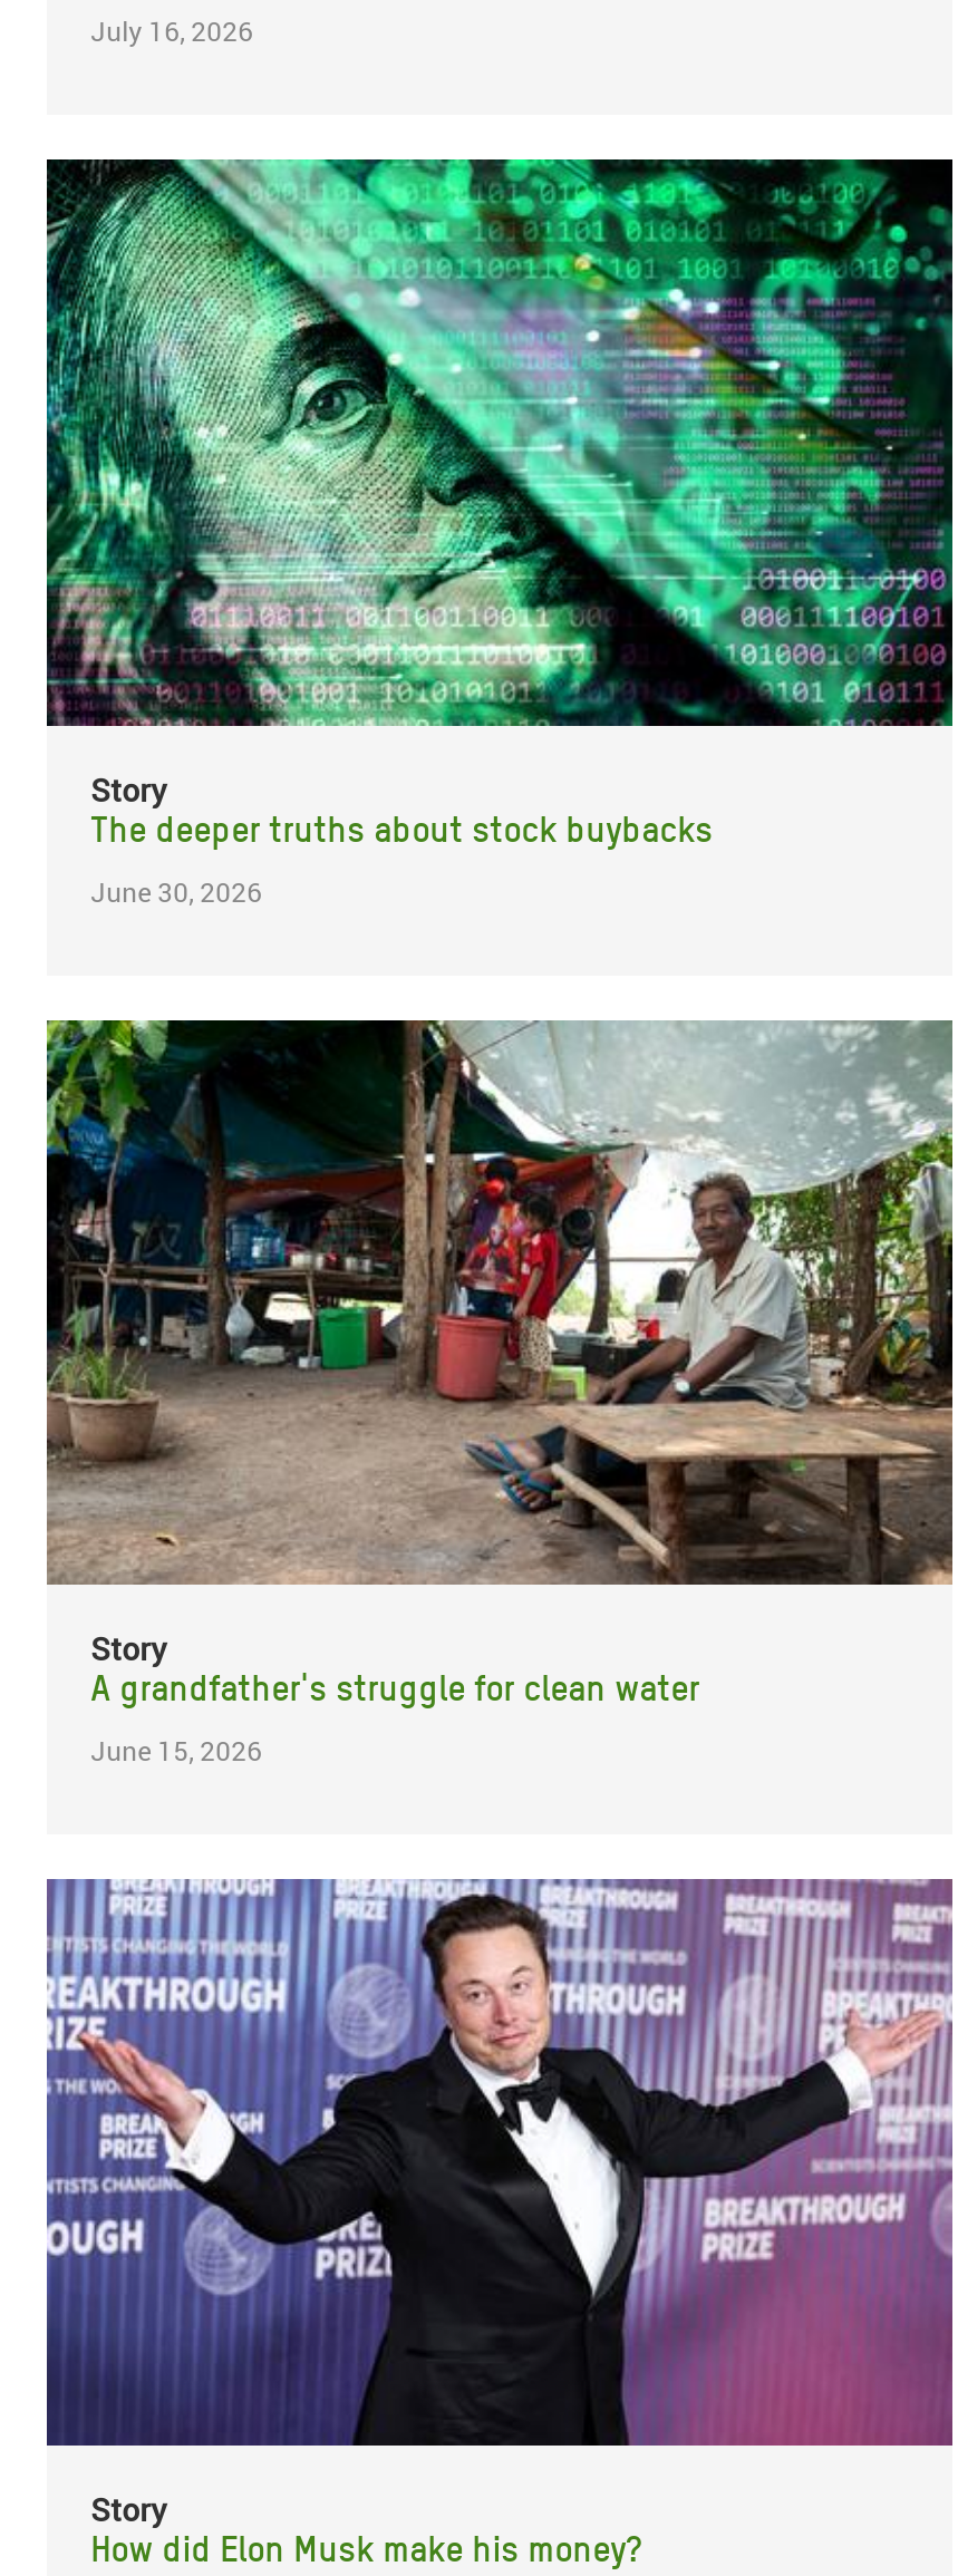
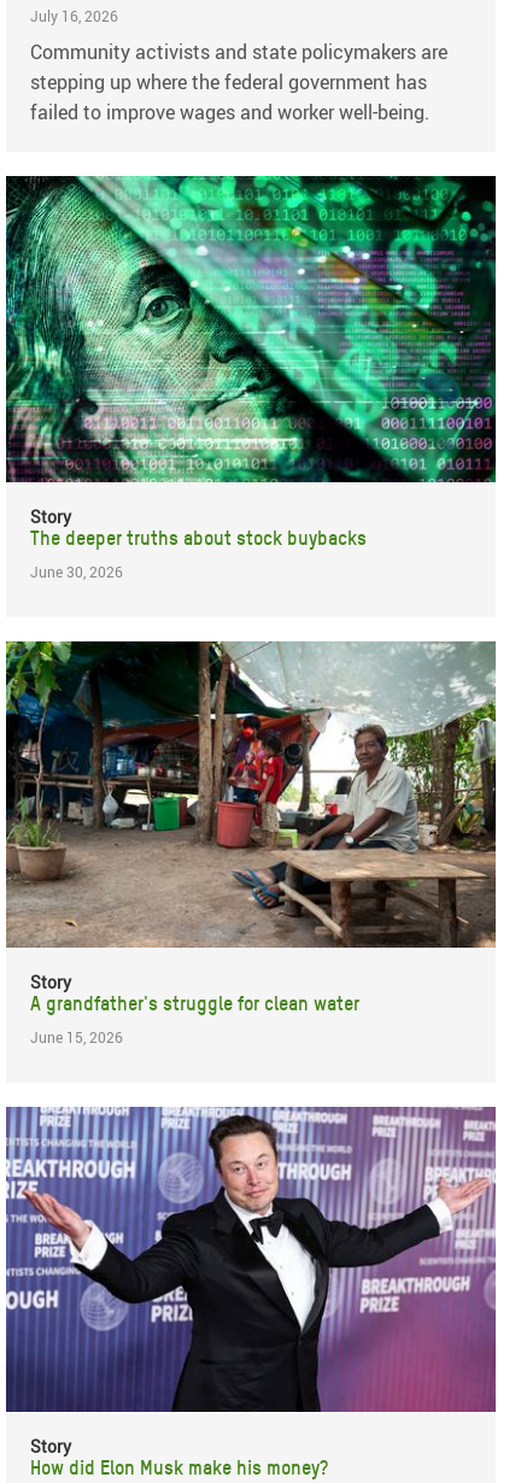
+ Community activists and state policymakers are
+ stepping up where the federal government has
+ failed to improve wages and worker well-being.
